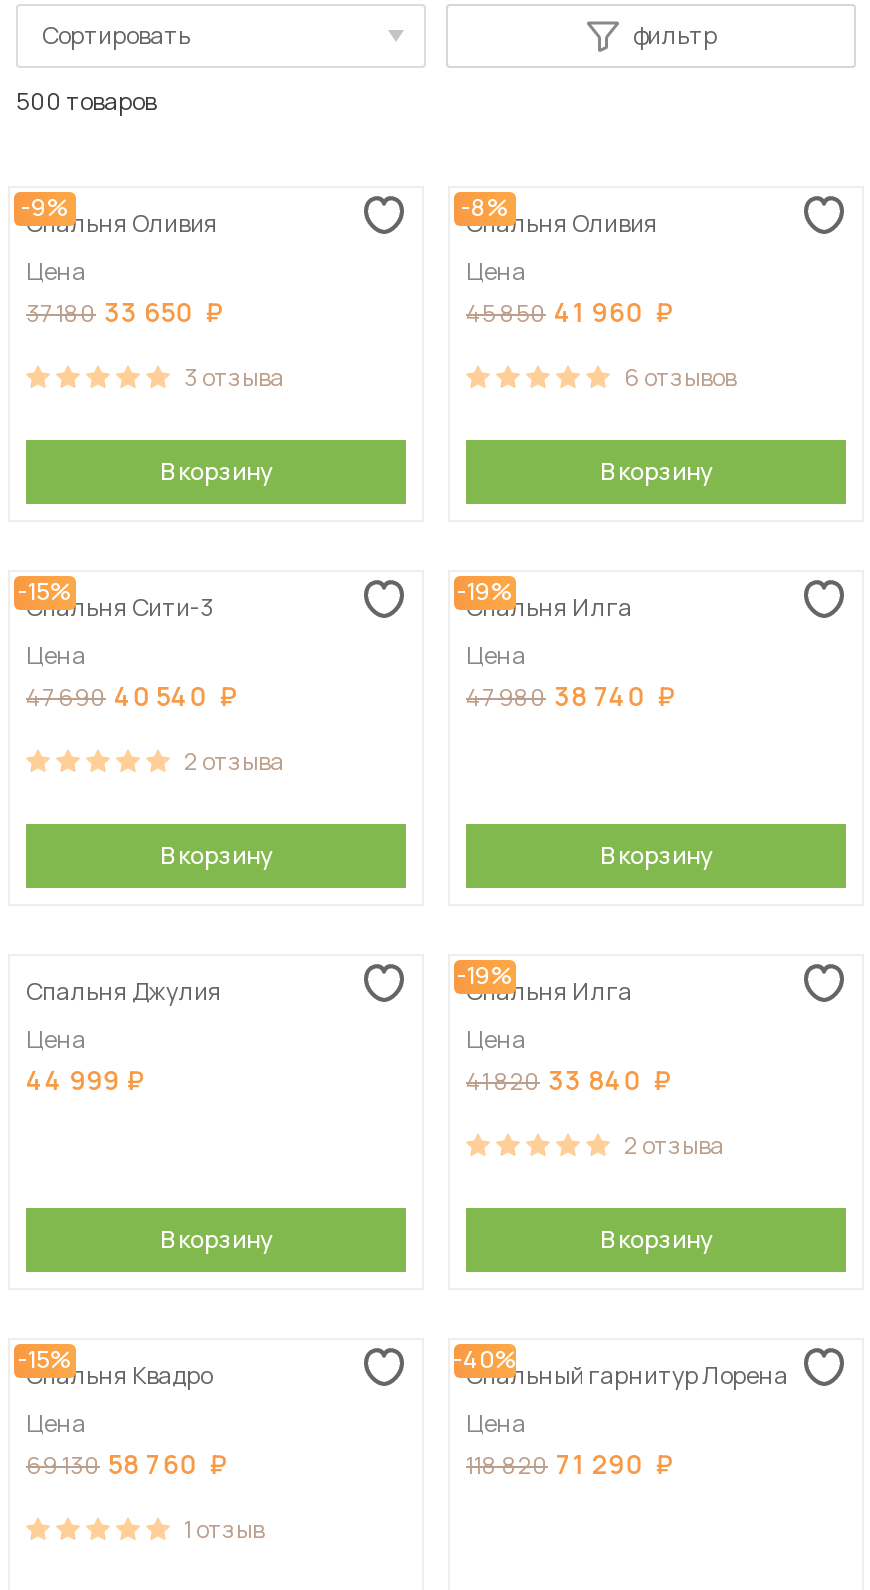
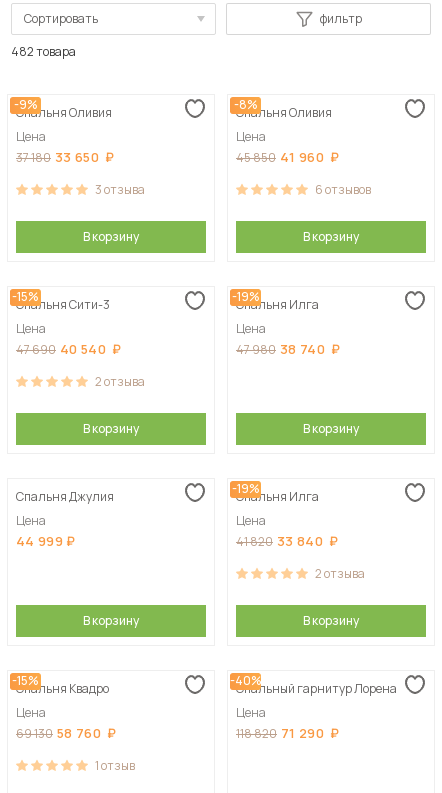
- 500 товаров
+ 482 товара
